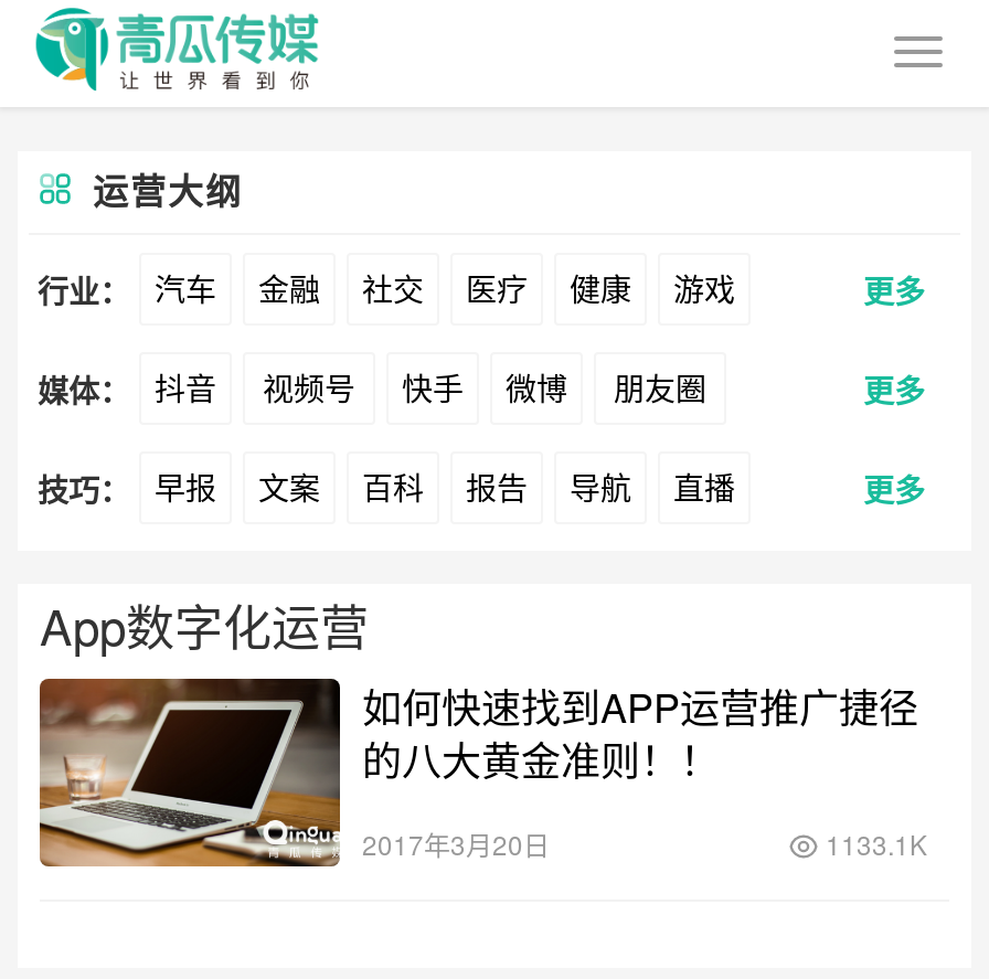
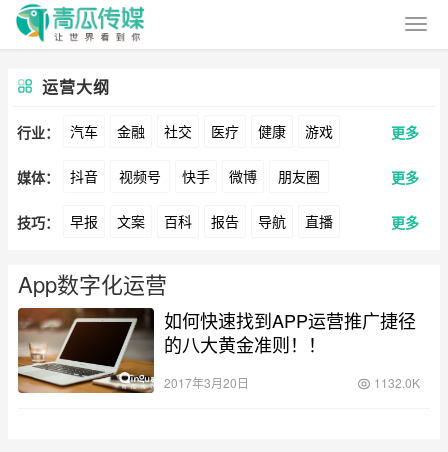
- 1133.1K
+ 1132.0K
